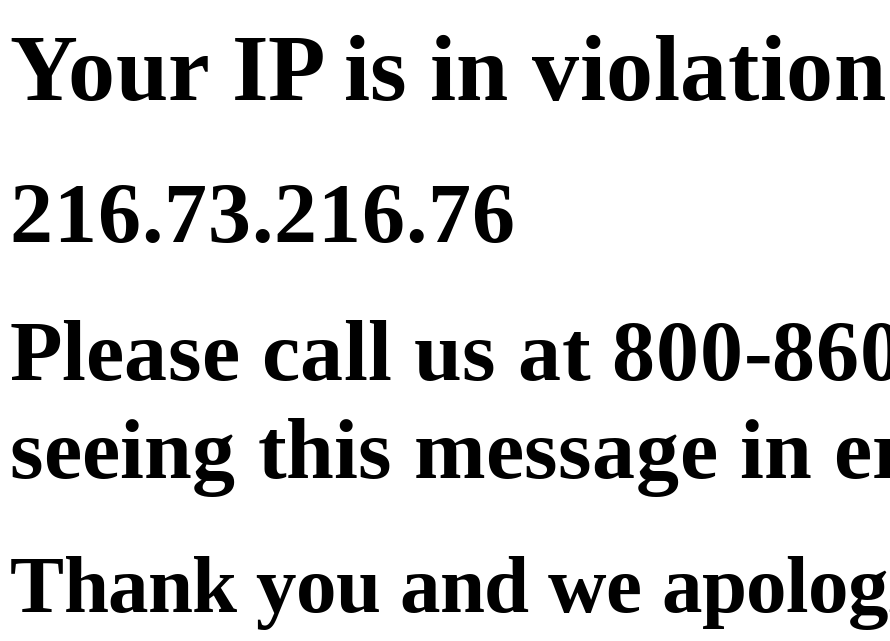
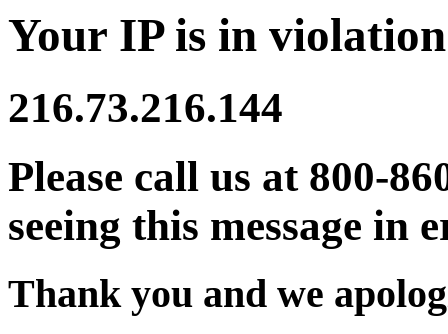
- 216.73.216.76
+ 216.73.216.144
